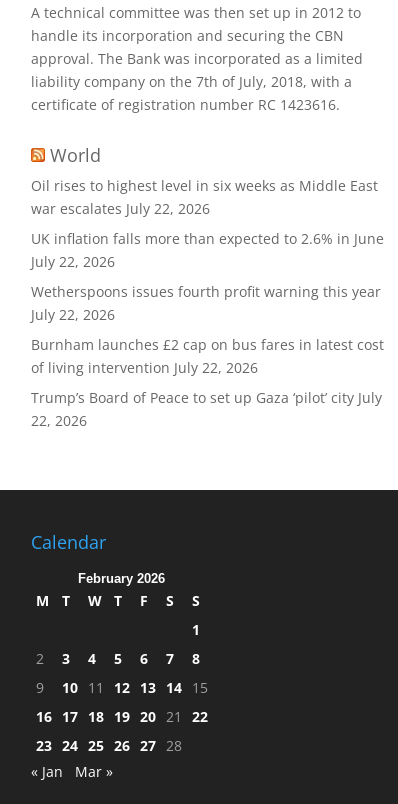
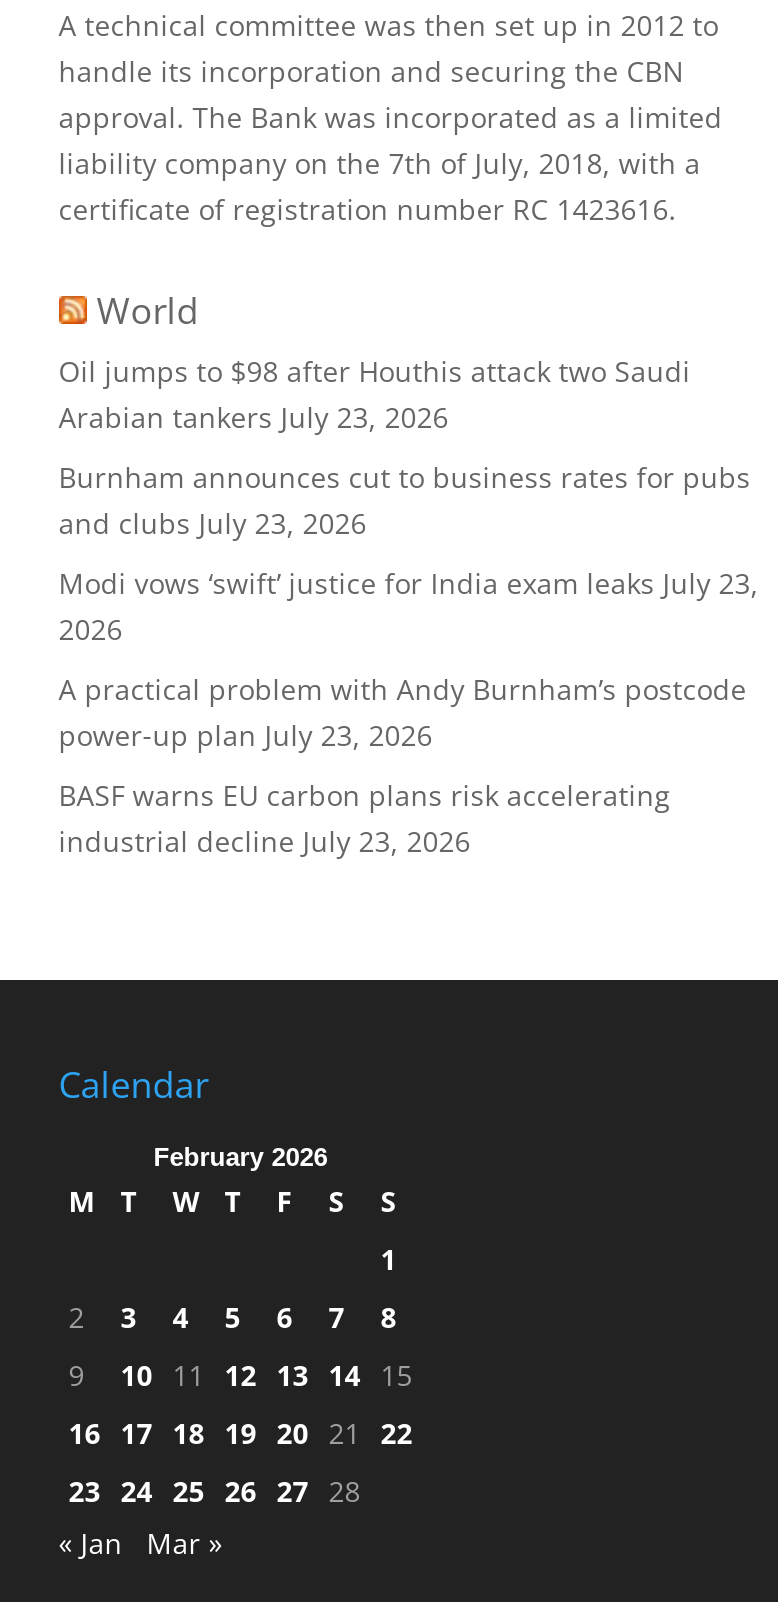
- Oil rises to highest level in six weeks as Middle East
- war escalates July 22, 2026
+ Oil jumps to $98 after Houthis attack two Saudi
+ Arabian tankers July 23, 2026

- UK inflation falls more than expected to 2.6% in June
- July 22, 2026
+ Burnham announces cut to business rates for pubs
+ and clubs July 23, 2026

- Wetherspoons issues fourth profit warning this year
- July 22, 2026
+ Modi vows ‘swift’ justice for India exam leaks July 23,
+ 2026

- Burnham launches £2 cap on bus fares in latest cost
- of living intervention July 22, 2026
+ A practical problem with Andy Burnham’s postcode
+ power-up plan July 23, 2026

- Trump’s Board of Peace to set up Gaza ‘pilot’ city July
- 22, 2026
+ BASF warns EU carbon plans risk accelerating
+ industrial decline July 23, 2026
